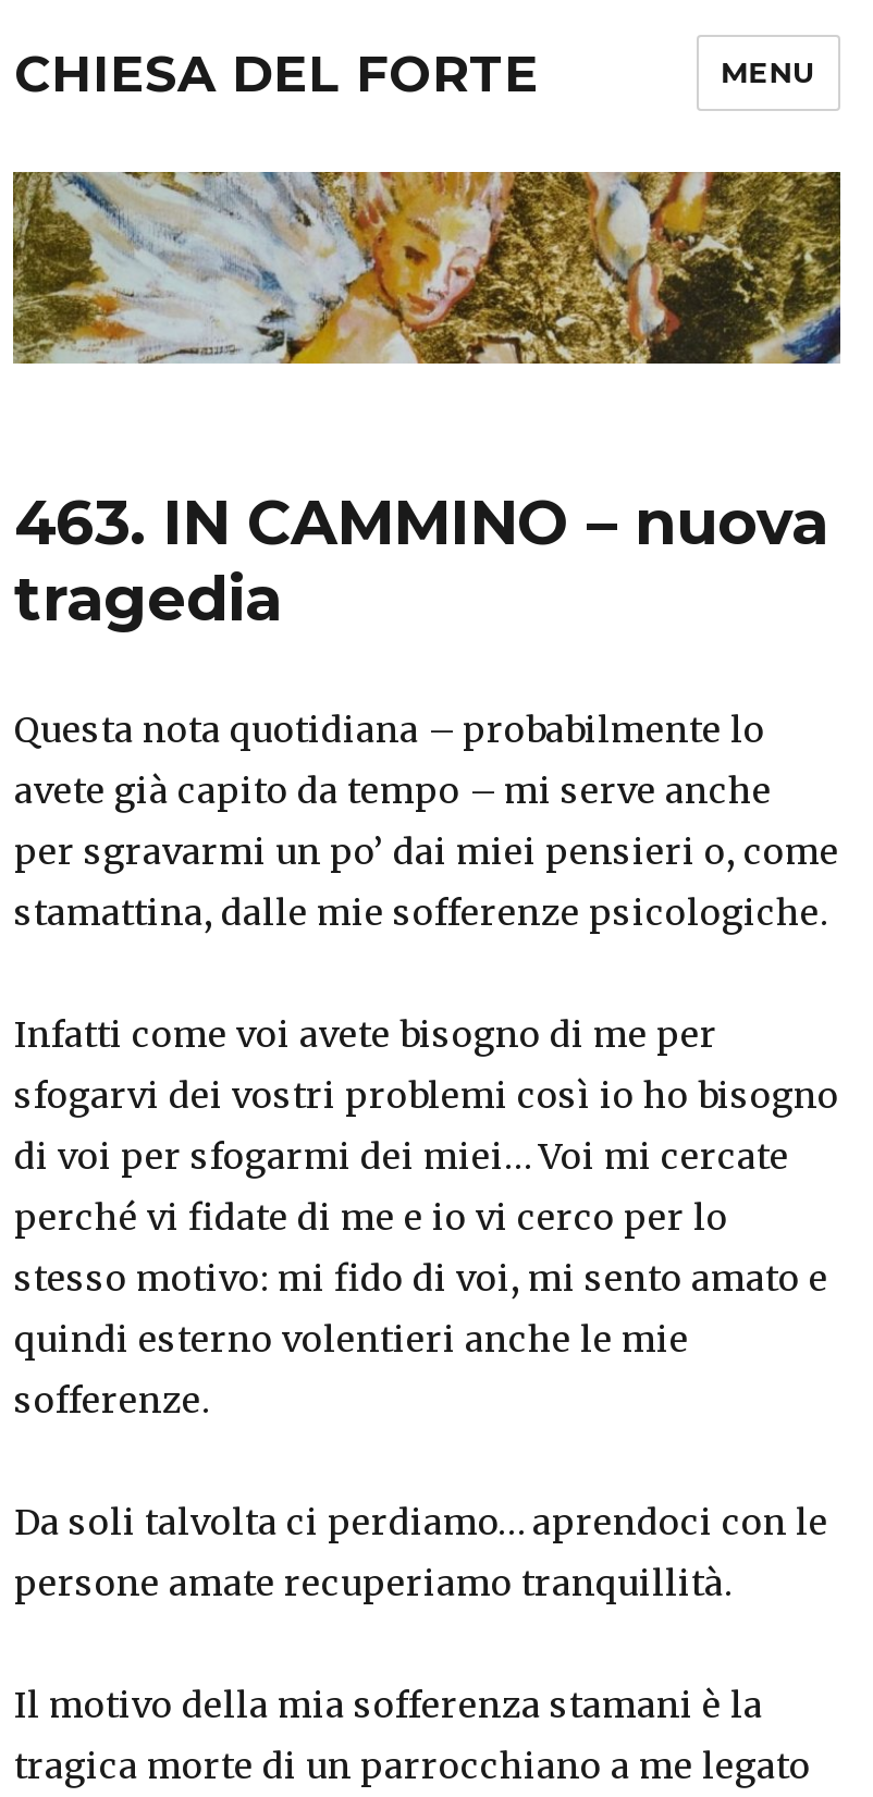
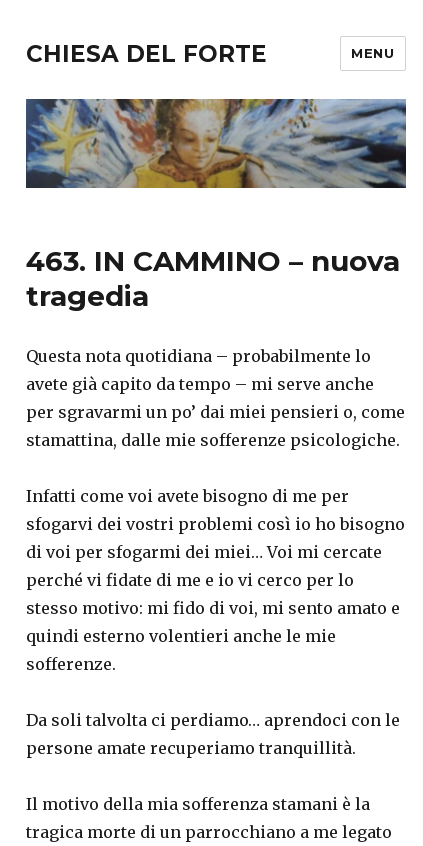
- [image]
+ [image]
